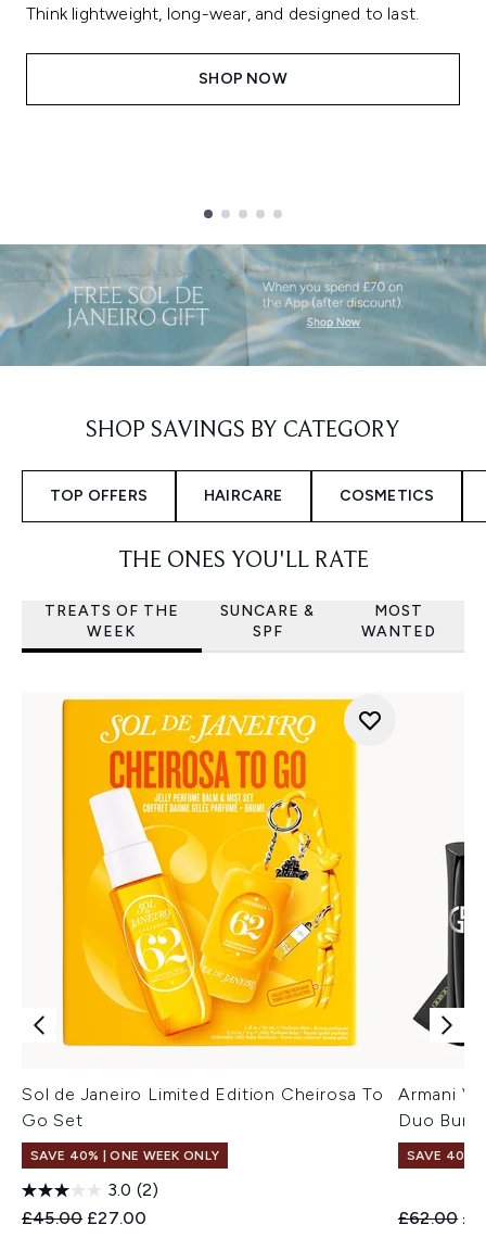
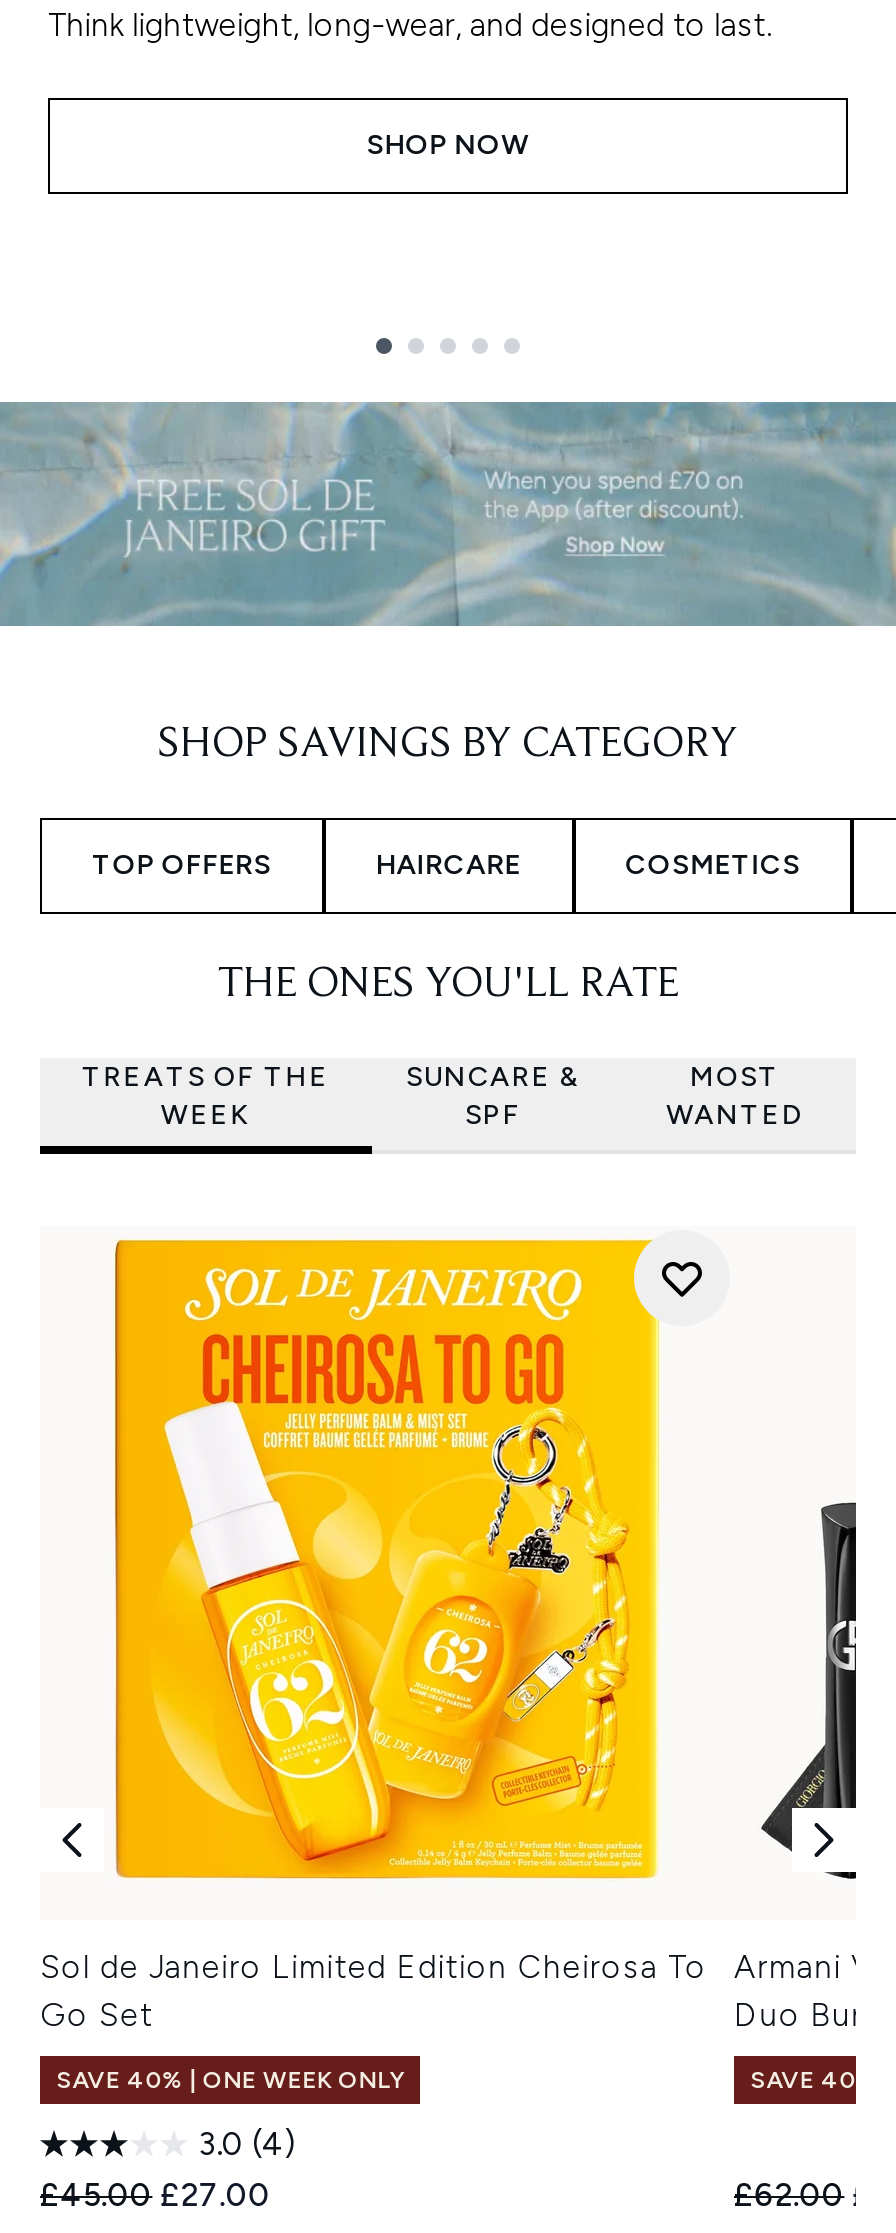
- 3.0 (2)
+ 3.0 (4)
